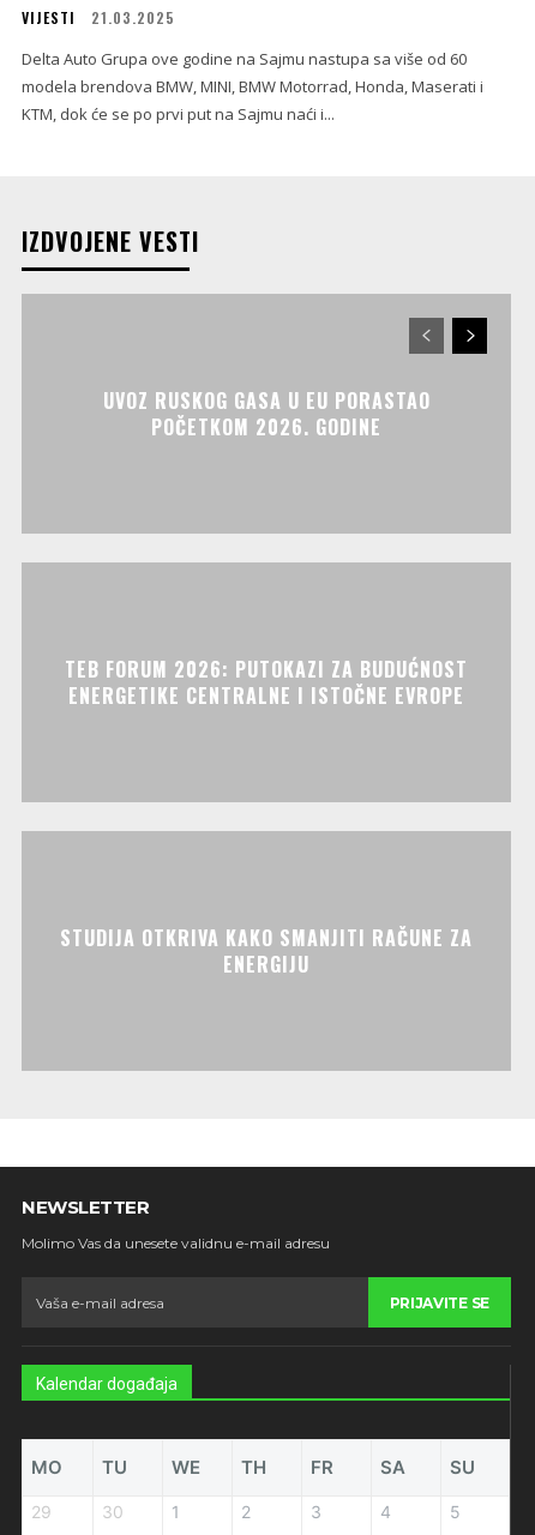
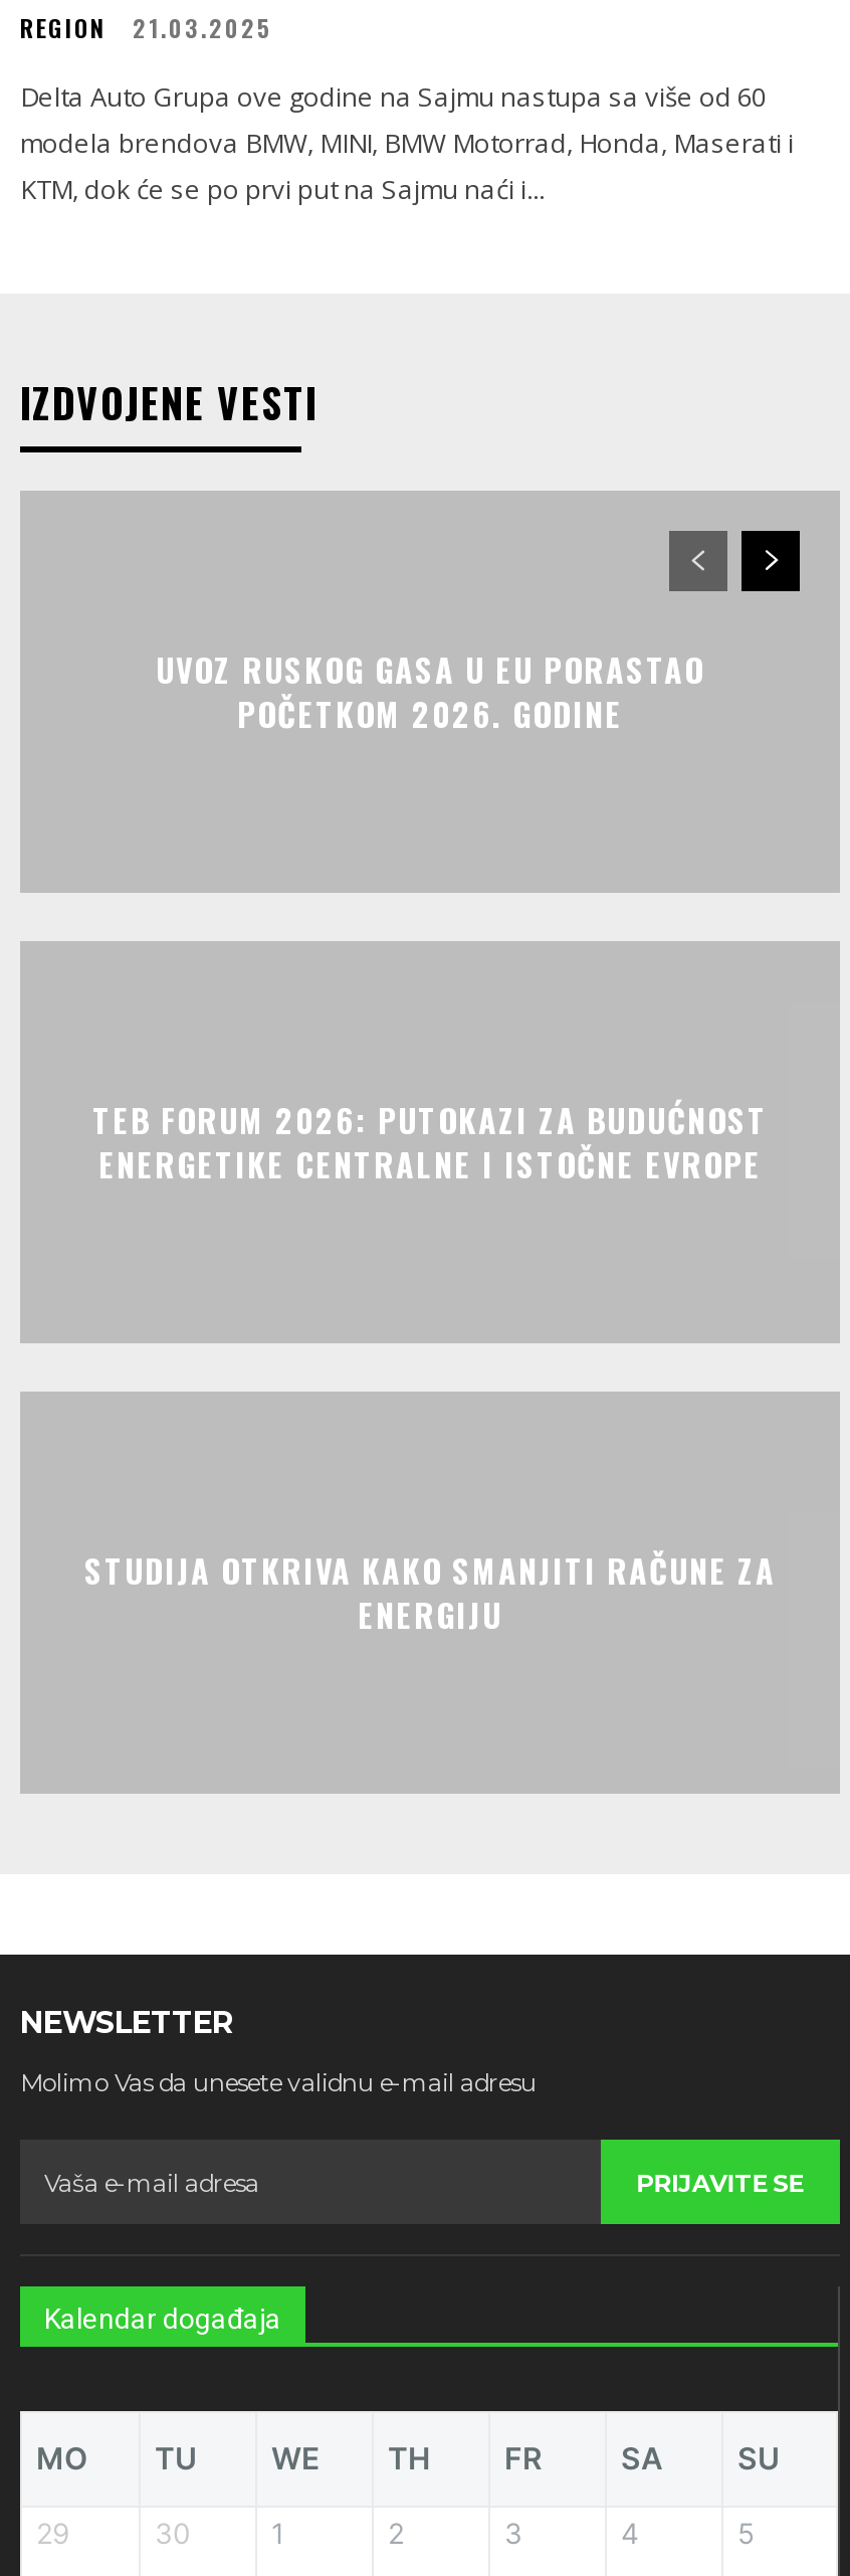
- VIJESTI
+ REGION
